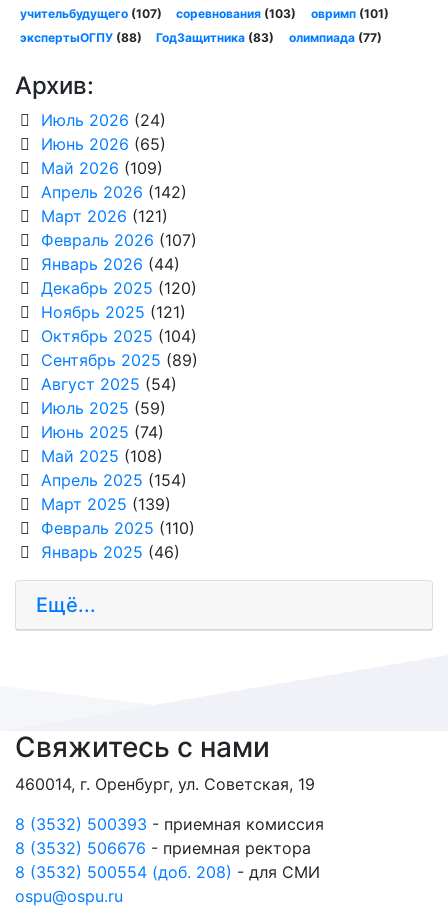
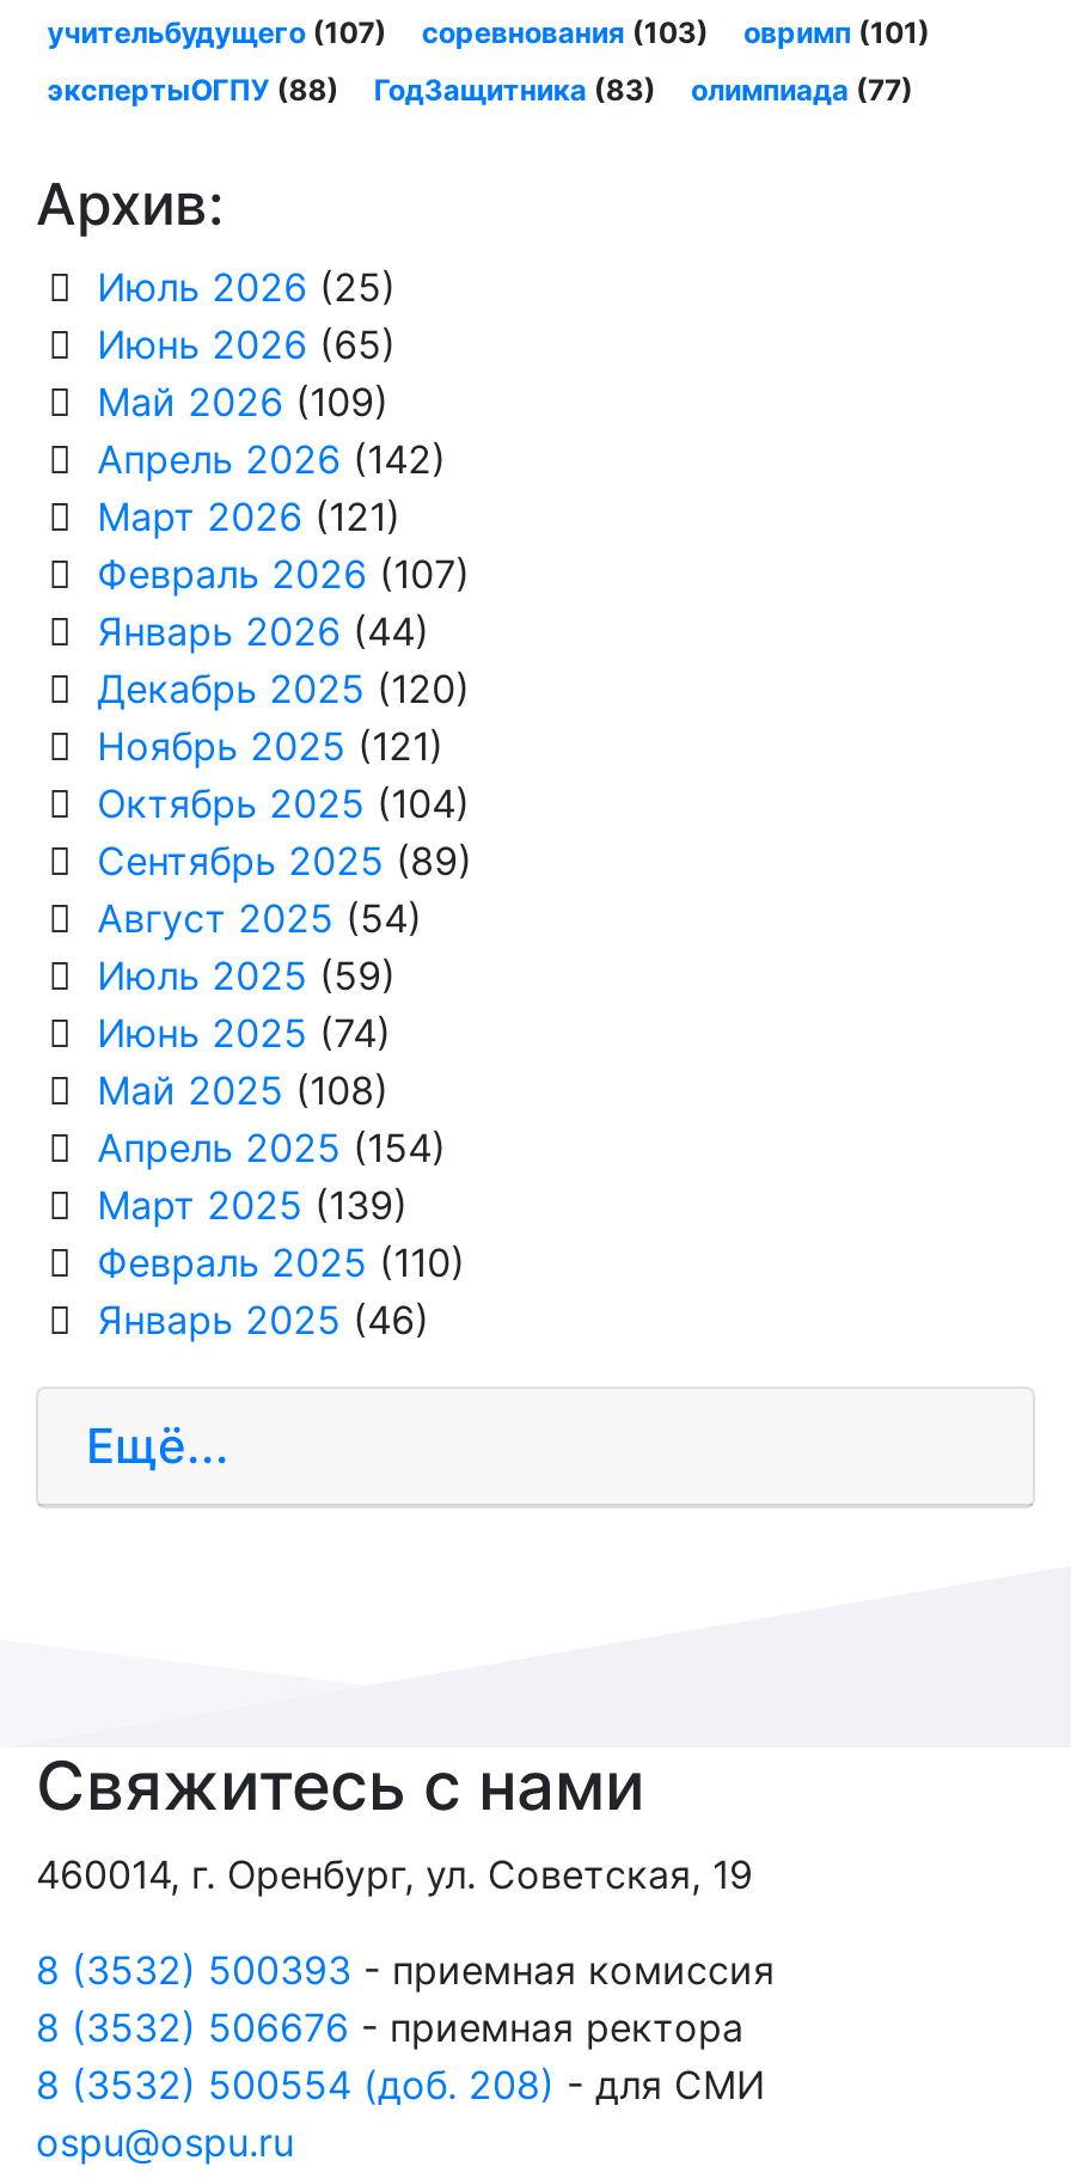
- Июль 2026 (24)
+ Июль 2026 (25)
